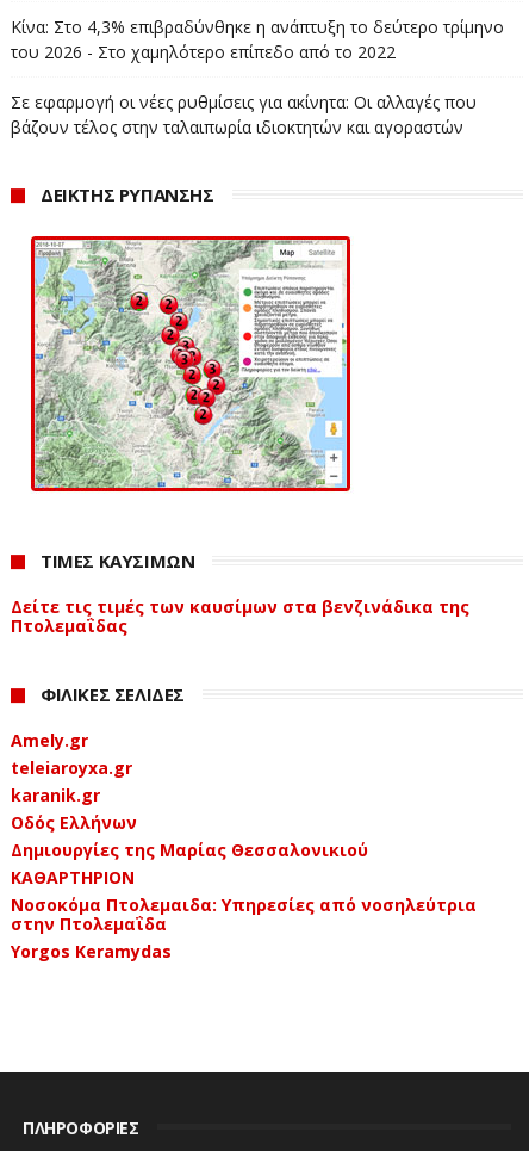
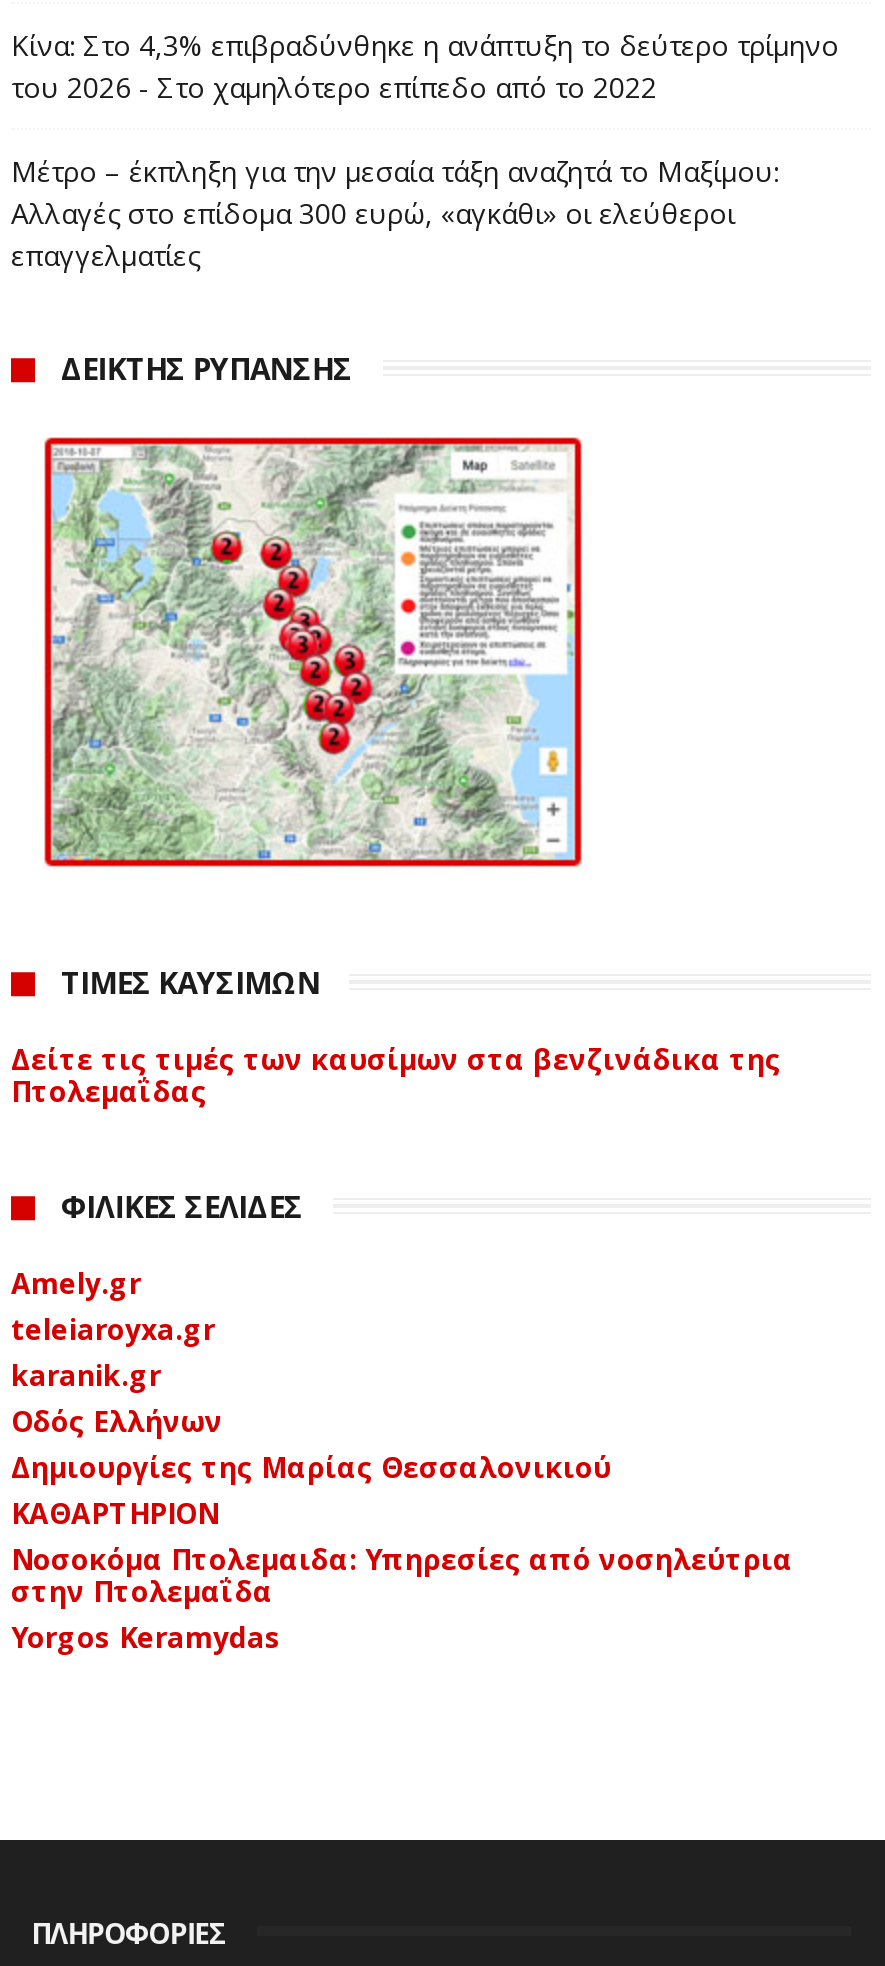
- Σε εφαρμογή οι νέες ρυθμίσεις για ακίνητα: Οι αλλαγές που
- βάζουν τέλος στην ταλαιπωρία ιδιοκτητών και αγοραστών
+ Μέτρο – έκπληξη για την μεσαία τάξη αναζητά το Μαξίμου:
+ Αλλαγές στο επίδομα 300 ευρώ, «αγκάθι» οι ελεύθεροι
+ επαγγελματίες
